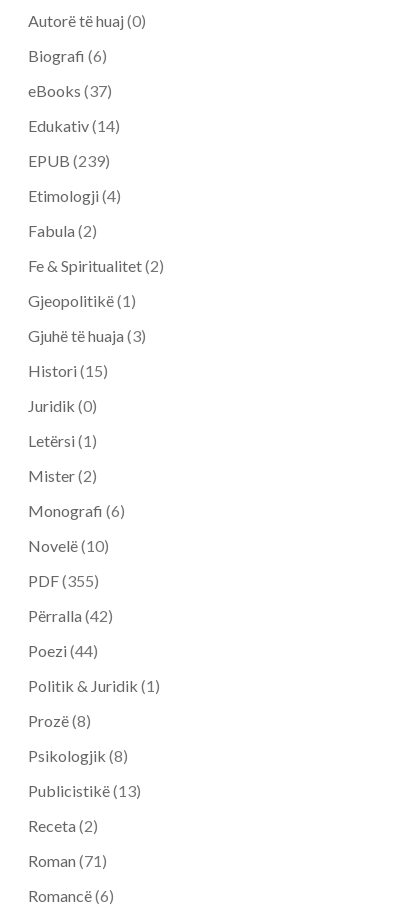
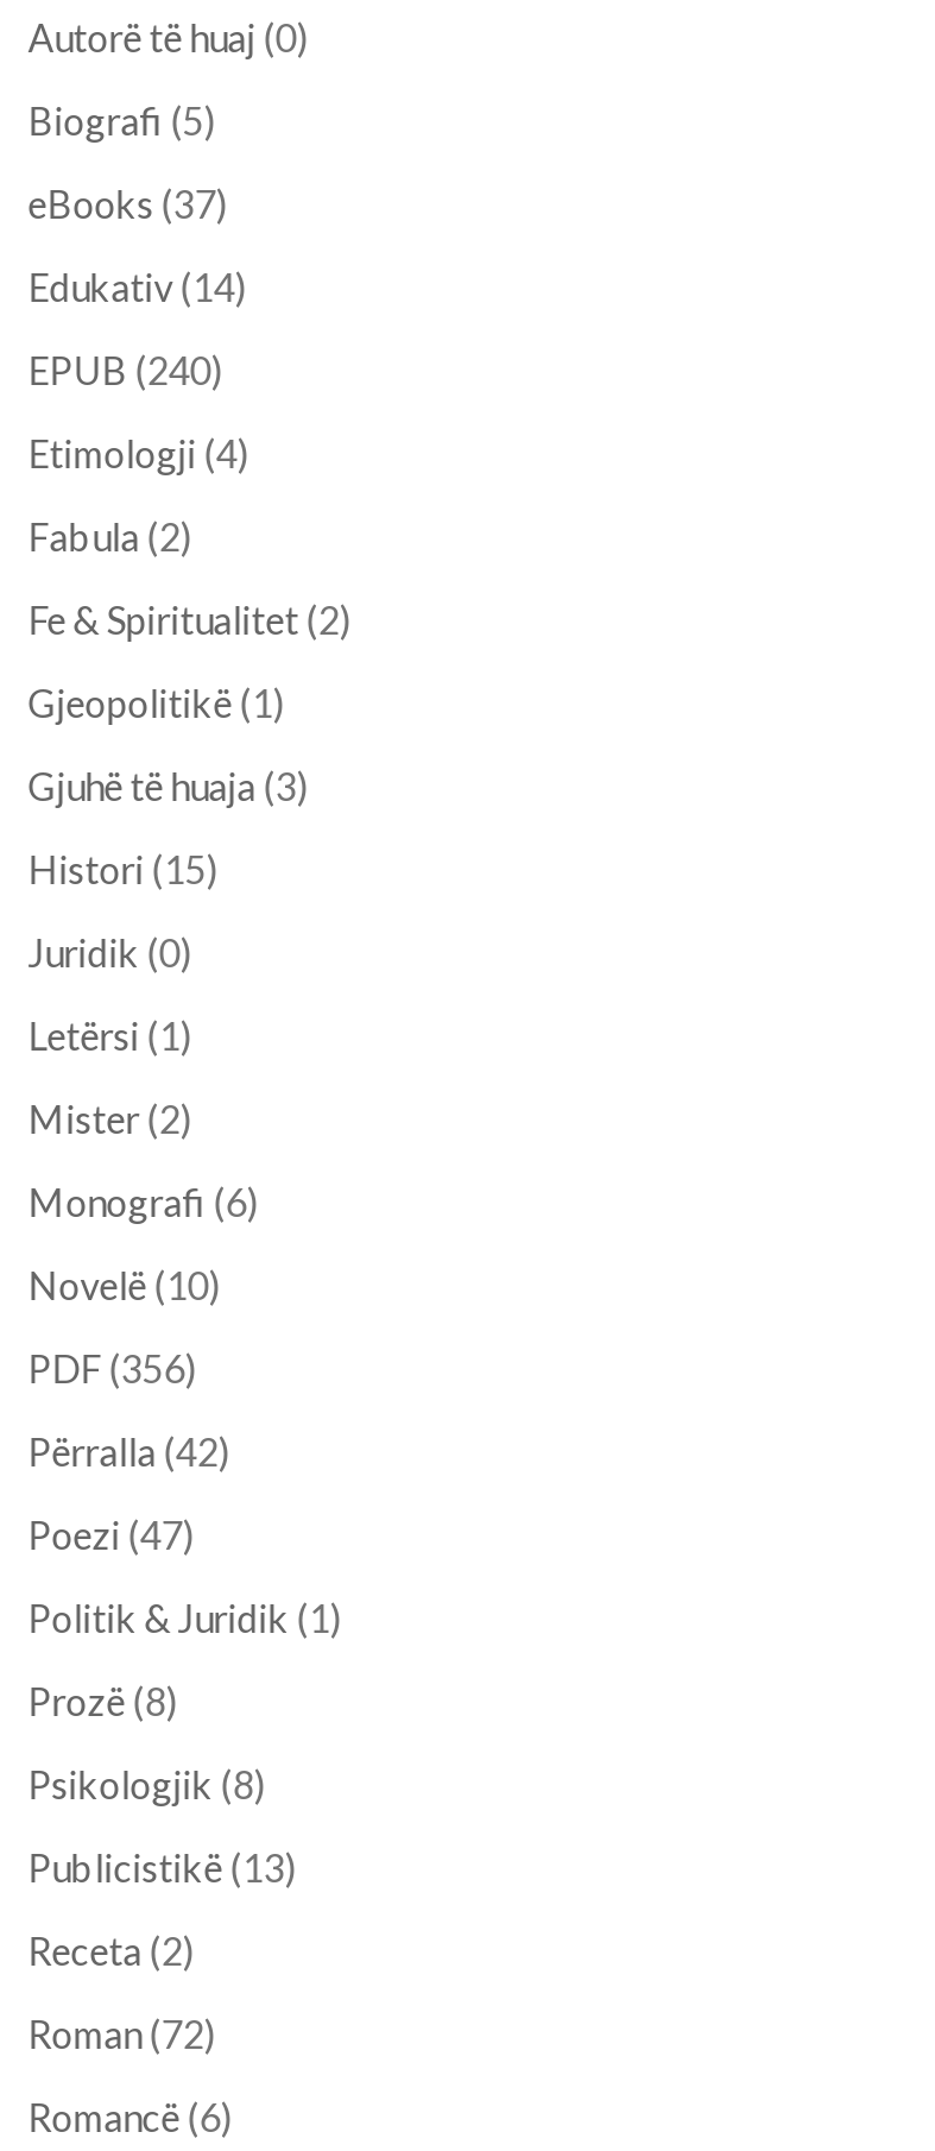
- Biografi (6)
+ Biografi (5)

- EPUB (239)
+ EPUB (240)

- PDF (355)
+ PDF (356)

- Poezi (44)
+ Poezi (47)

- Roman (71)
+ Roman (72)
